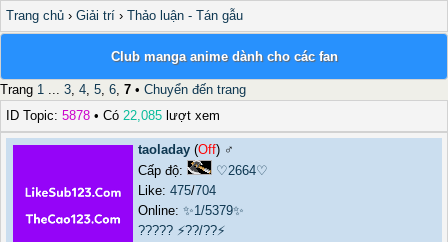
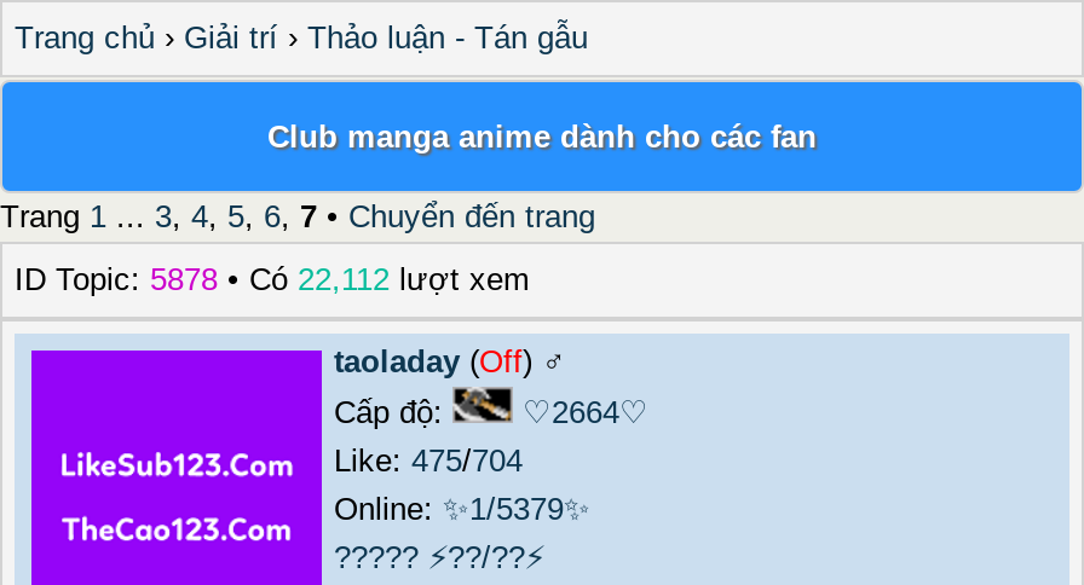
- ID Topic: 5878 • Có 22,085 lượt xem
+ ID Topic: 5878 • Có 22,112 lượt xem
